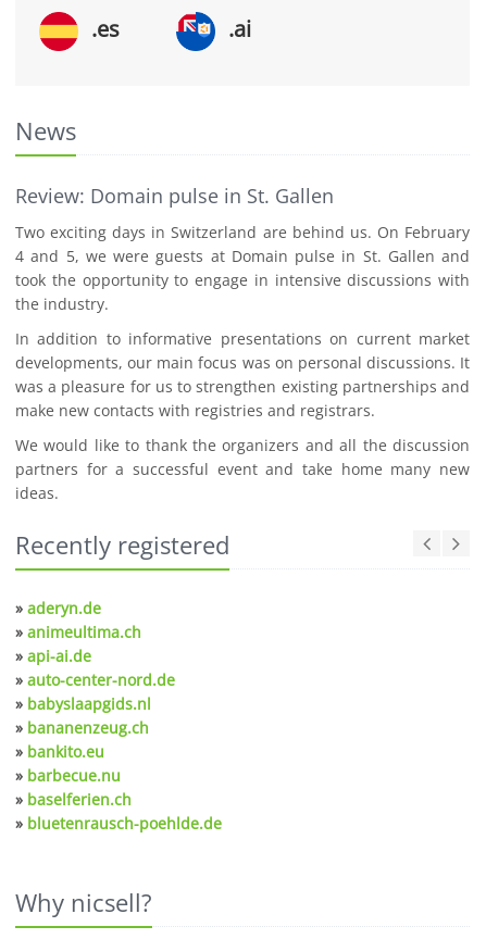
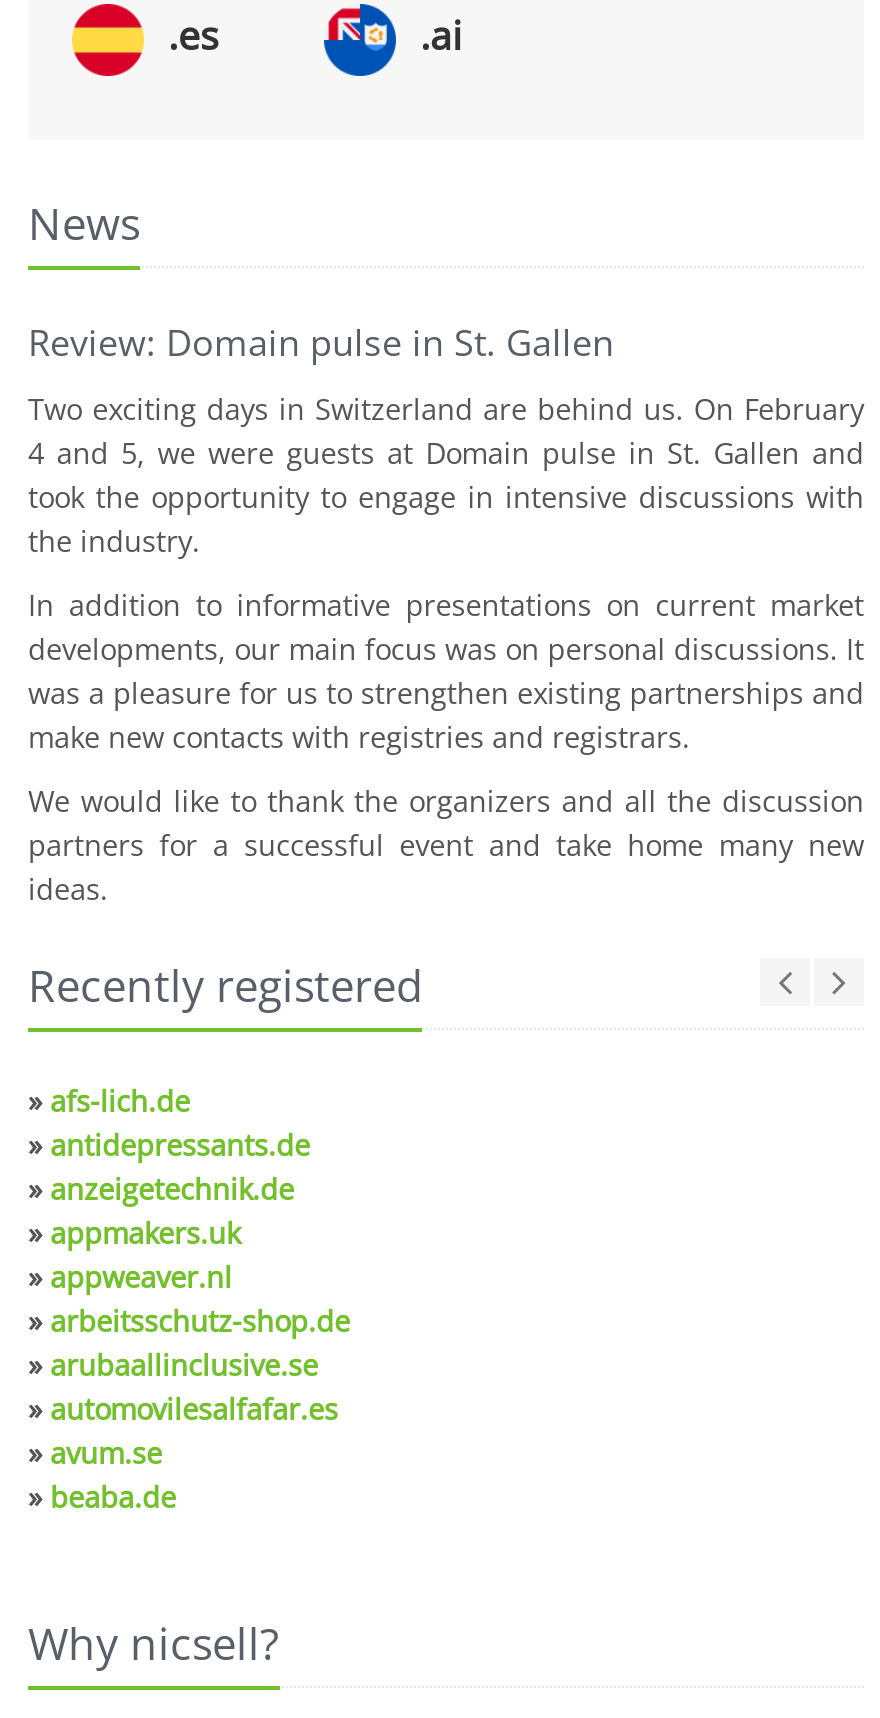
- » aderyn.de
- » animeultima.ch
- » api-ai.de
- » auto-center-nord.de
- » babyslaapgids.nl
- » bananenzeug.ch
- » bankito.eu
- » barbecue.nu
- » baselferien.ch
- » bluetenrausch-poehlde.de
+ » afs-lich.de
+ » antidepressants.de
+ » anzeigetechnik.de
+ » appmakers.uk
+ » appweaver.nl
+ » arbeitsschutz-shop.de
+ » arubaallinclusive.se
+ » automovilesalfafar.es
+ » avum.se
+ » beaba.de
